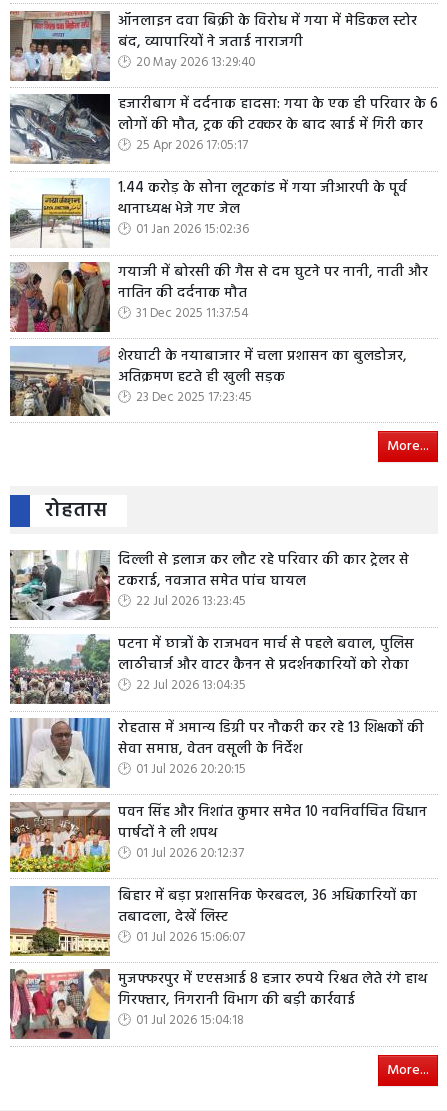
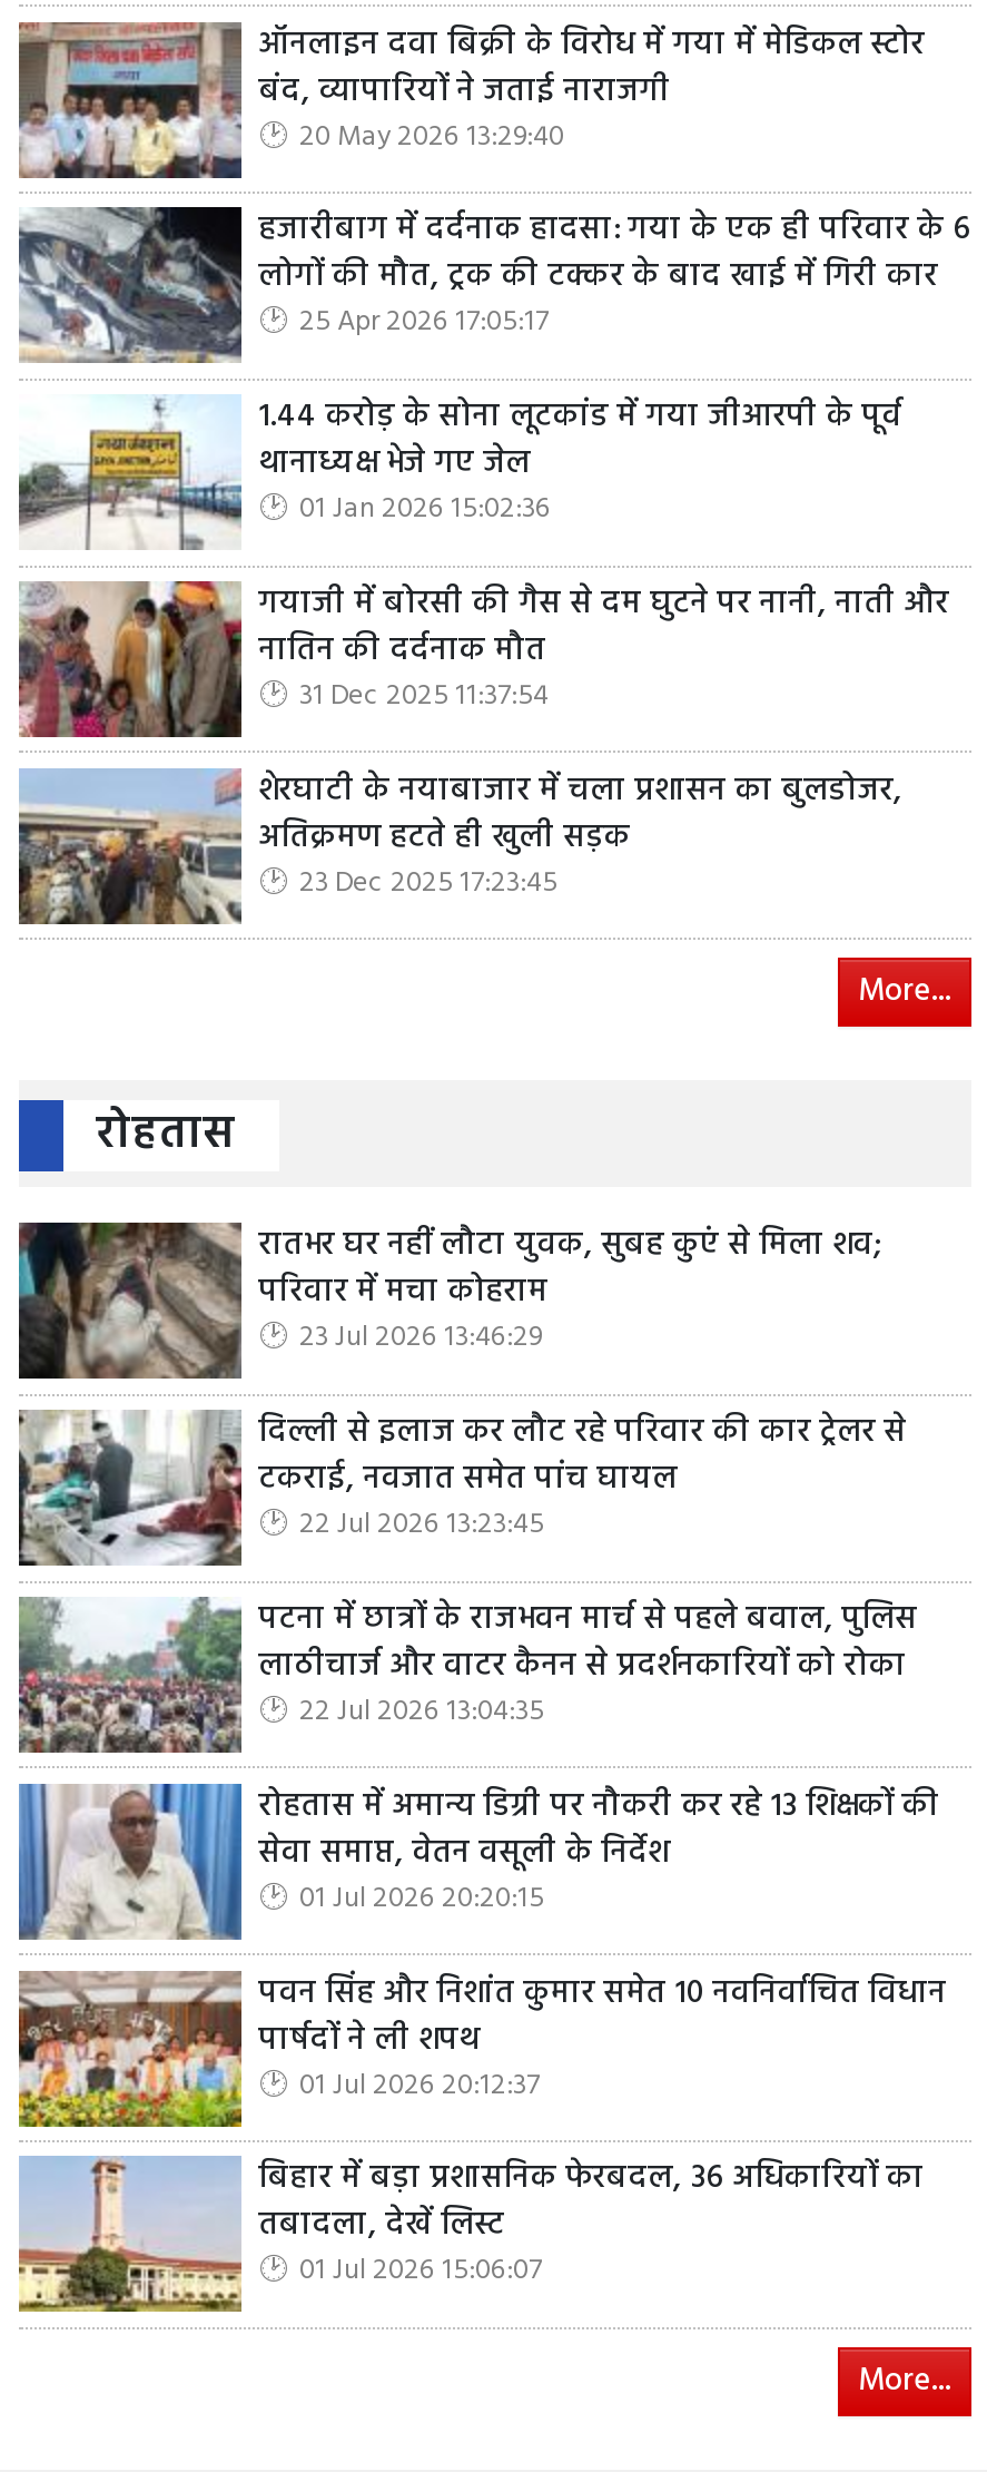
+ [image]
+ रातभर घर नहीं लौटा युवक, सुबह कुएं से मिला शव;
+ परिवार में मचा कोहराम
+ 23 Jul 2026 13:46:29

moved down: [image] | दिल्ली से इलाज कर लौट रहे परिवार की कार ट्रेलर से | टकराई, नवजात समेत पांच घायल | ... | तबादला, देखें लिस्ट | 01 Jul 2026 15:06:07

- [image]
- मुजफ्फरपुर में एएसआई 8 हजार रुपये रिश्वत लेते रंगे हाथ
- गिरफ्तार, निगरानी विभाग की बड़ी कार्रवाई
- 01 Jul 2026 15:04:18
